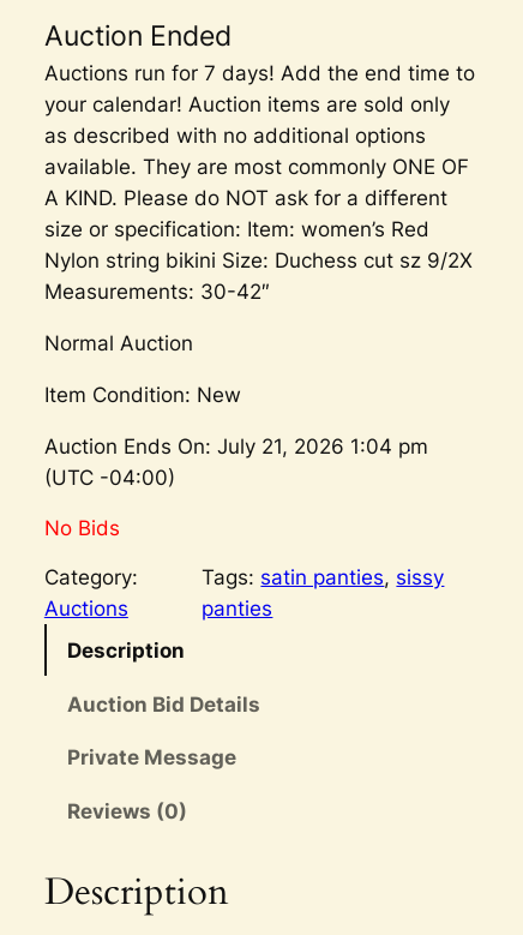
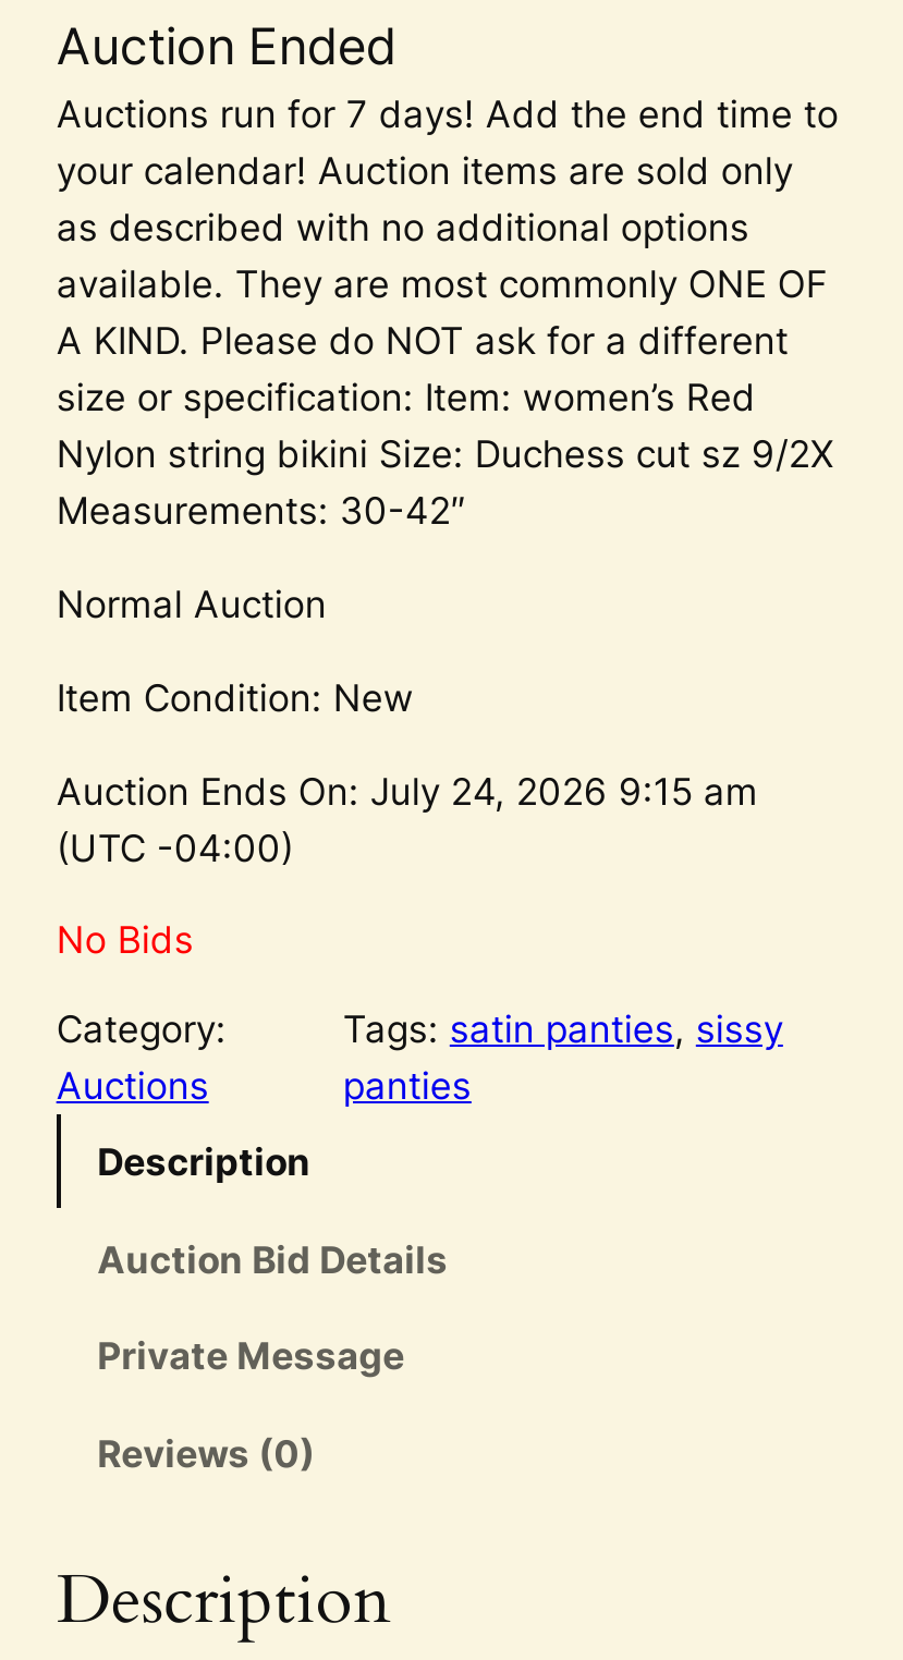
- Auction Ends On: July 21, 2026 1:04 pm
+ Auction Ends On: July 24, 2026 9:15 am
